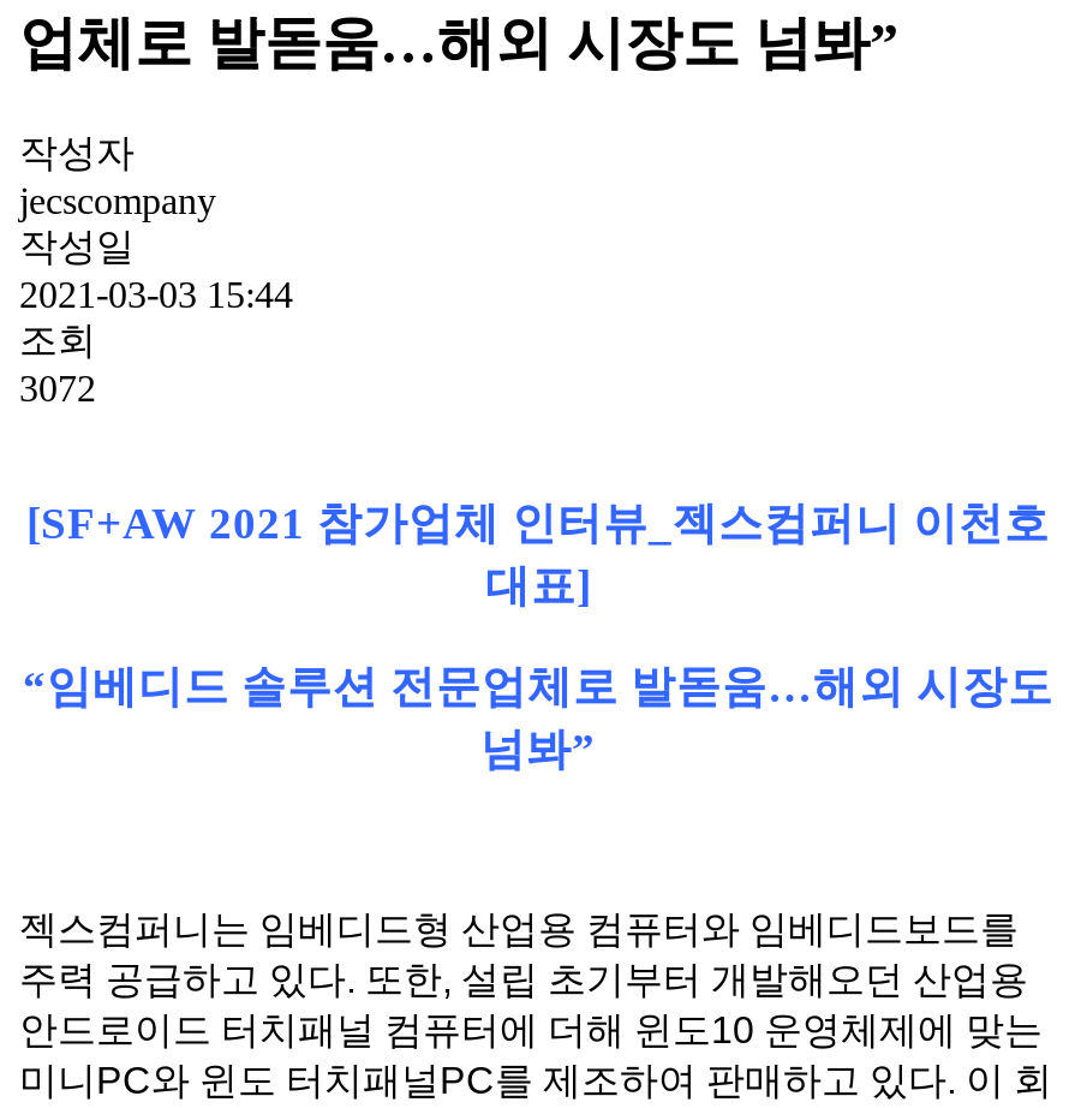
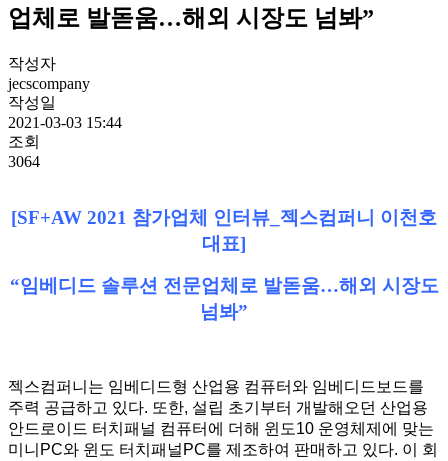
- 3072
+ 3064
